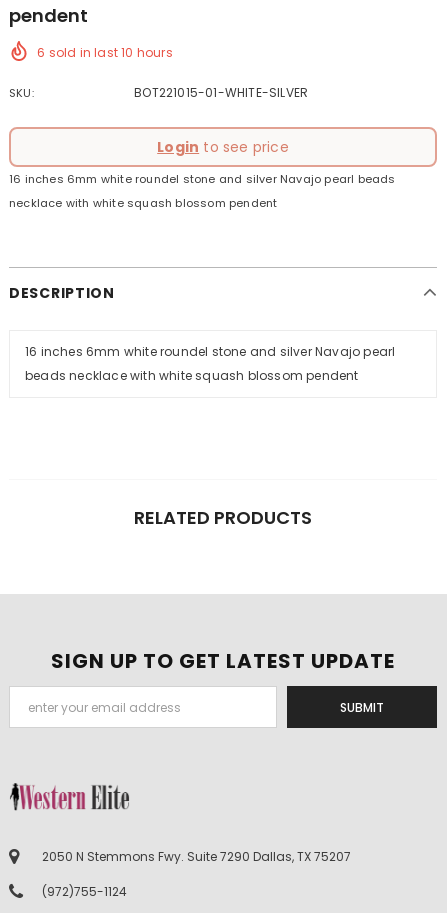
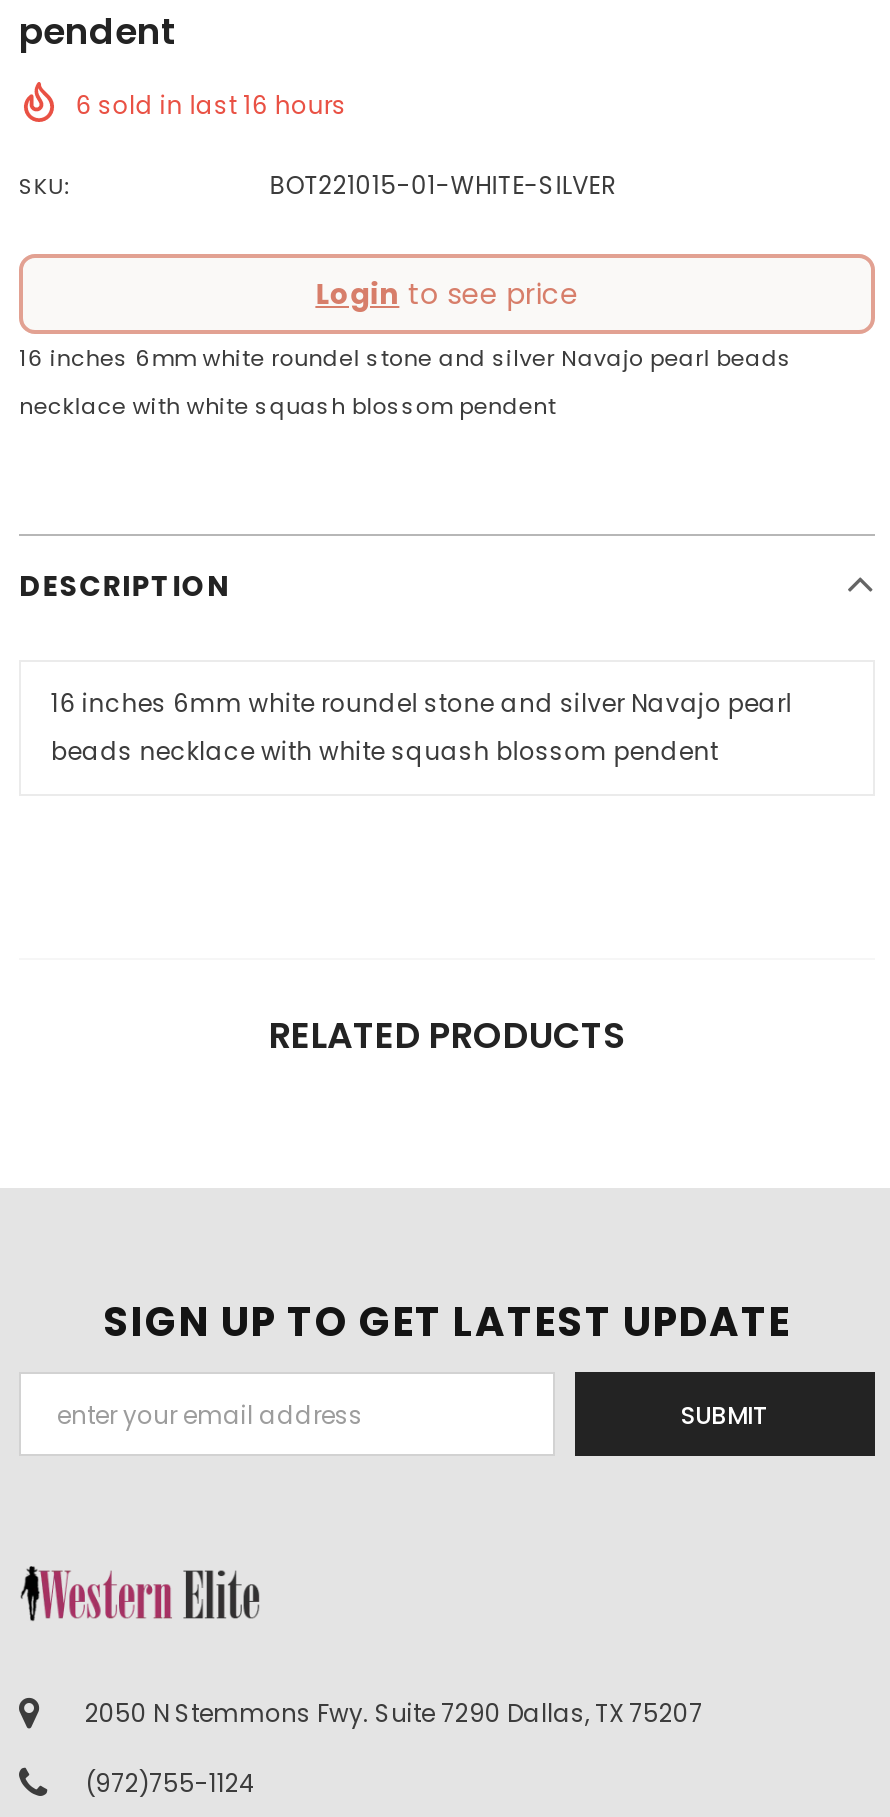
- 6 sold in last 10 hours
+ 6 sold in last 16 hours
